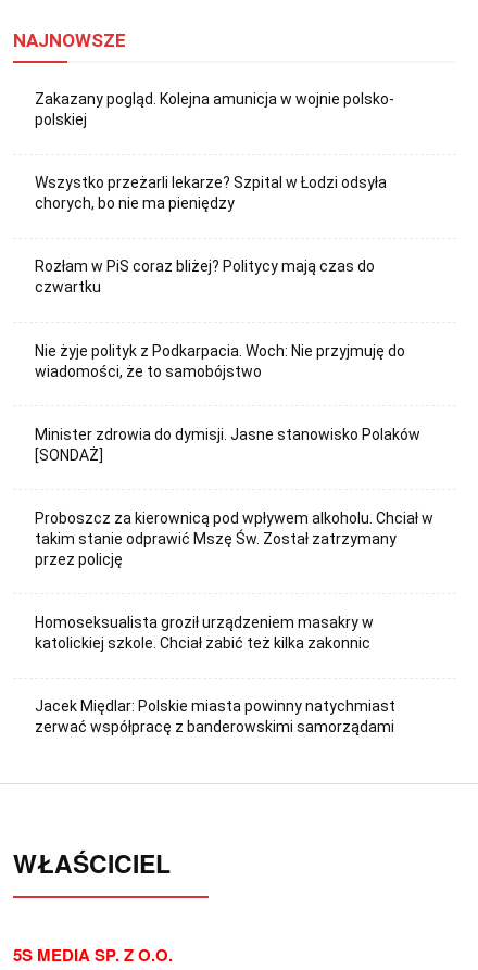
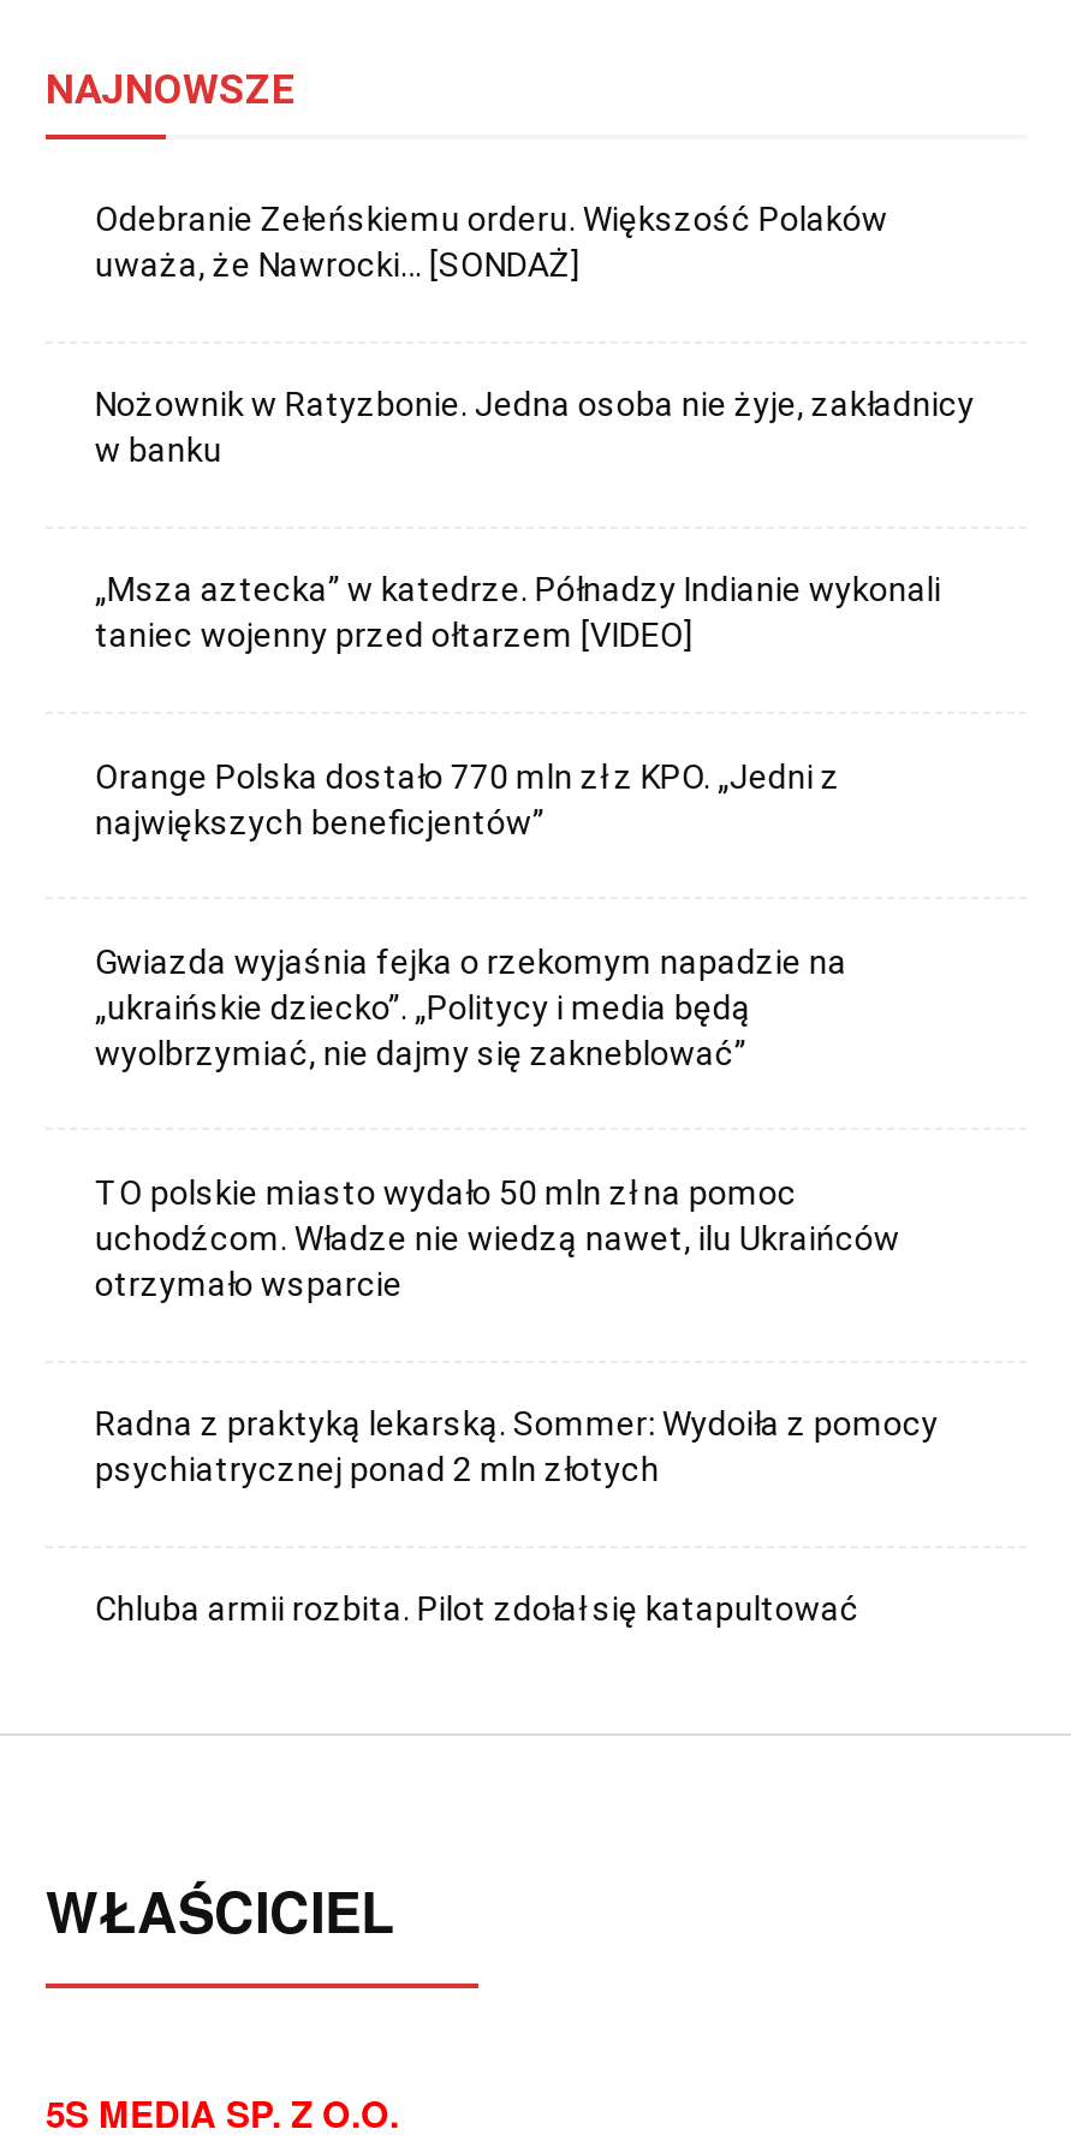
- Zakazany pogląd. Kolejna amunicja w wojnie polsko-
- polskiej
+ Odebranie Zełeńskiemu orderu. Większość Polaków
+ uważa, że Nawrocki… [SONDAŻ]

- Wszystko przeżarli lekarze? Szpital w Łodzi odsyła
- chorych, bo nie ma pieniędzy
+ Nożownik w Ratyzbonie. Jedna osoba nie żyje, zakładnicy
+ w banku

- Rozłam w PiS coraz bliżej? Politycy mają czas do
- czwartku
+ „Msza aztecka” w katedrze. Półnadzy Indianie wykonali
+ taniec wojenny przed ołtarzem [VIDEO]

- Nie żyje polityk z Podkarpacia. Woch: Nie przyjmuję do
- wiadomości, że to samobójstwo
+ Orange Polska dostało 770 mln zł z KPO. „Jedni z
+ największych beneficjentów”

- Minister zdrowia do dymisji. Jasne stanowisko Polaków
- [SONDAŻ]
+ Gwiazda wyjaśnia fejka o rzekomym napadzie na
+ „ukraińskie dziecko”. „Politycy i media będą
+ wyolbrzymiać, nie dajmy się zakneblować”

- Proboszcz za kierownicą pod wpływem alkoholu. Chciał w
- takim stanie odprawić Mszę Św. Został zatrzymany
- przez policję
+ TO polskie miasto wydało 50 mln zł na pomoc
+ uchodźcom. Władze nie wiedzą nawet, ilu Ukraińców
+ otrzymało wsparcie

- Homoseksualista groził urządzeniem masakry w
- katolickiej szkole. Chciał zabić też kilka zakonnic
+ Radna z praktyką lekarską. Sommer: Wydoiła z pomocy
+ psychiatrycznej ponad 2 mln złotych

- Jacek Międlar: Polskie miasta powinny natychmiast
- zerwać współpracę z banderowskimi samorządami
+ Chluba armii rozbita. Pilot zdołał się katapultować
